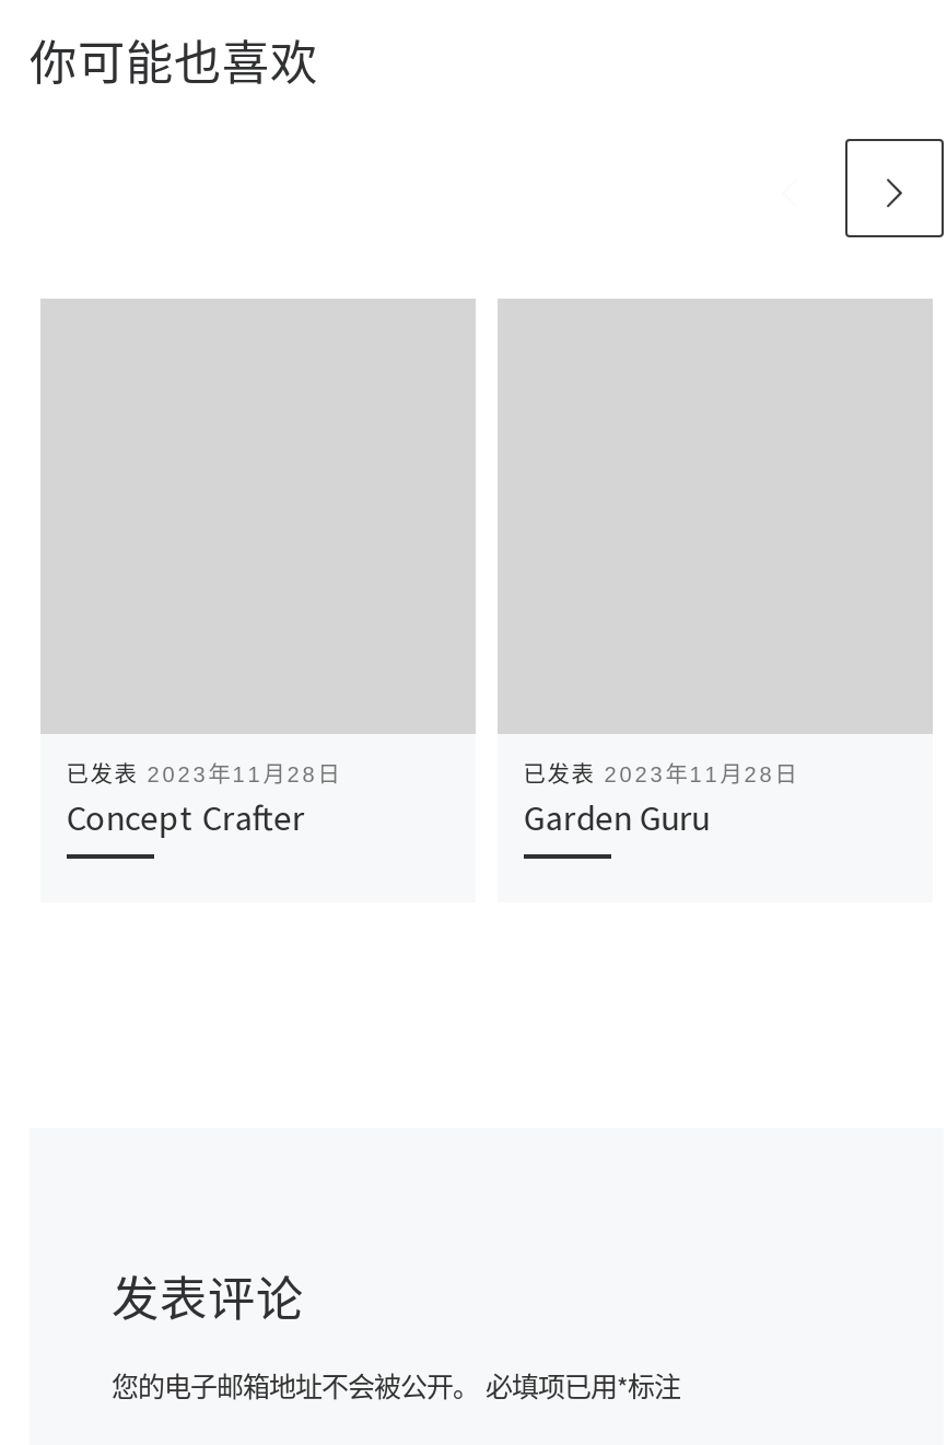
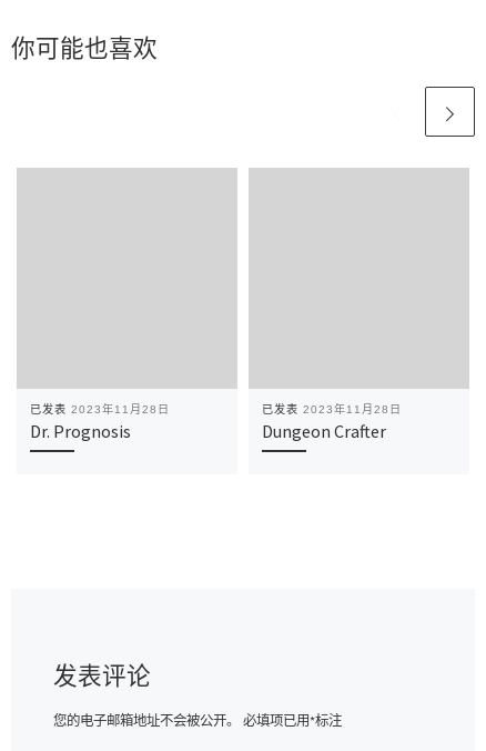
- Concept Crafter
+ Dr. Prognosis

- Garden Guru
+ Dungeon Crafter
